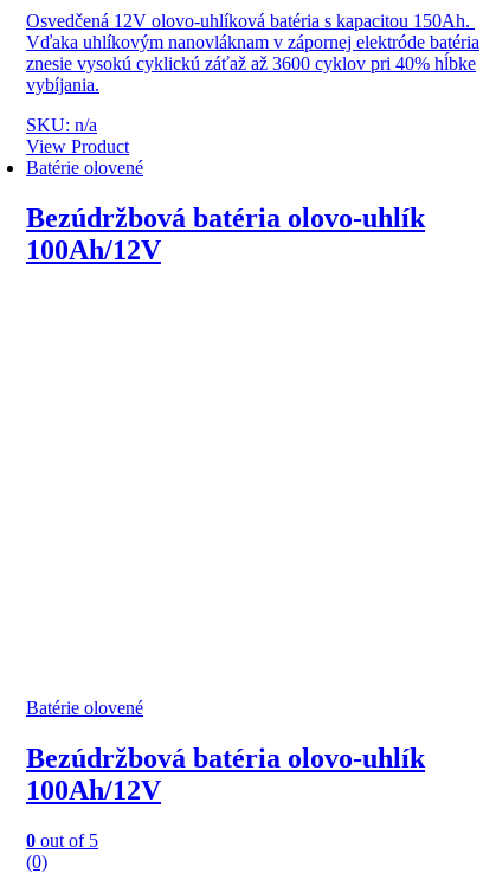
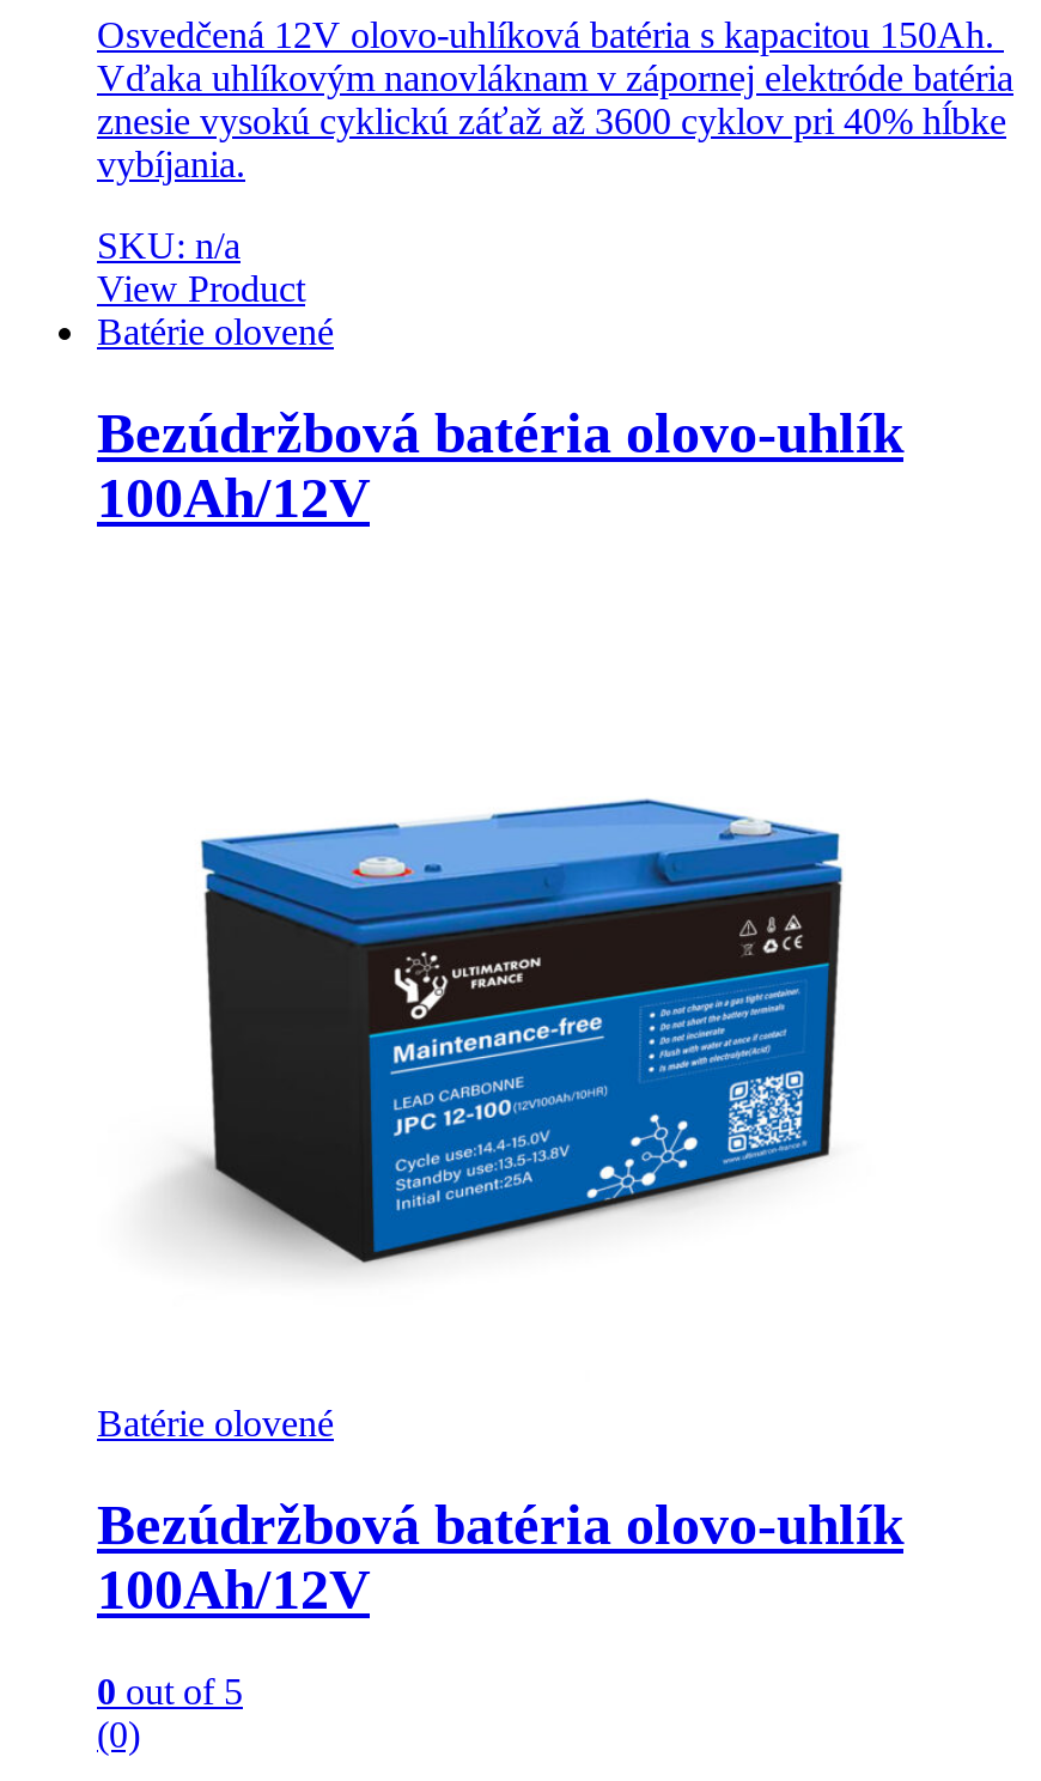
+ [image]
